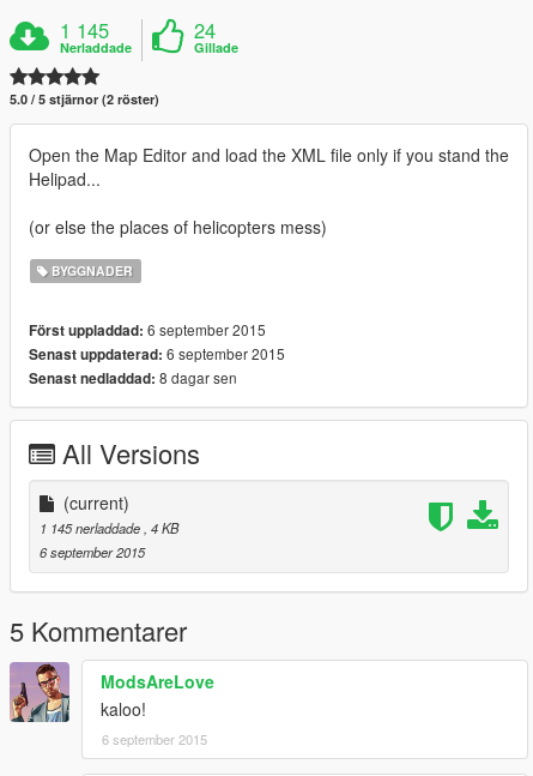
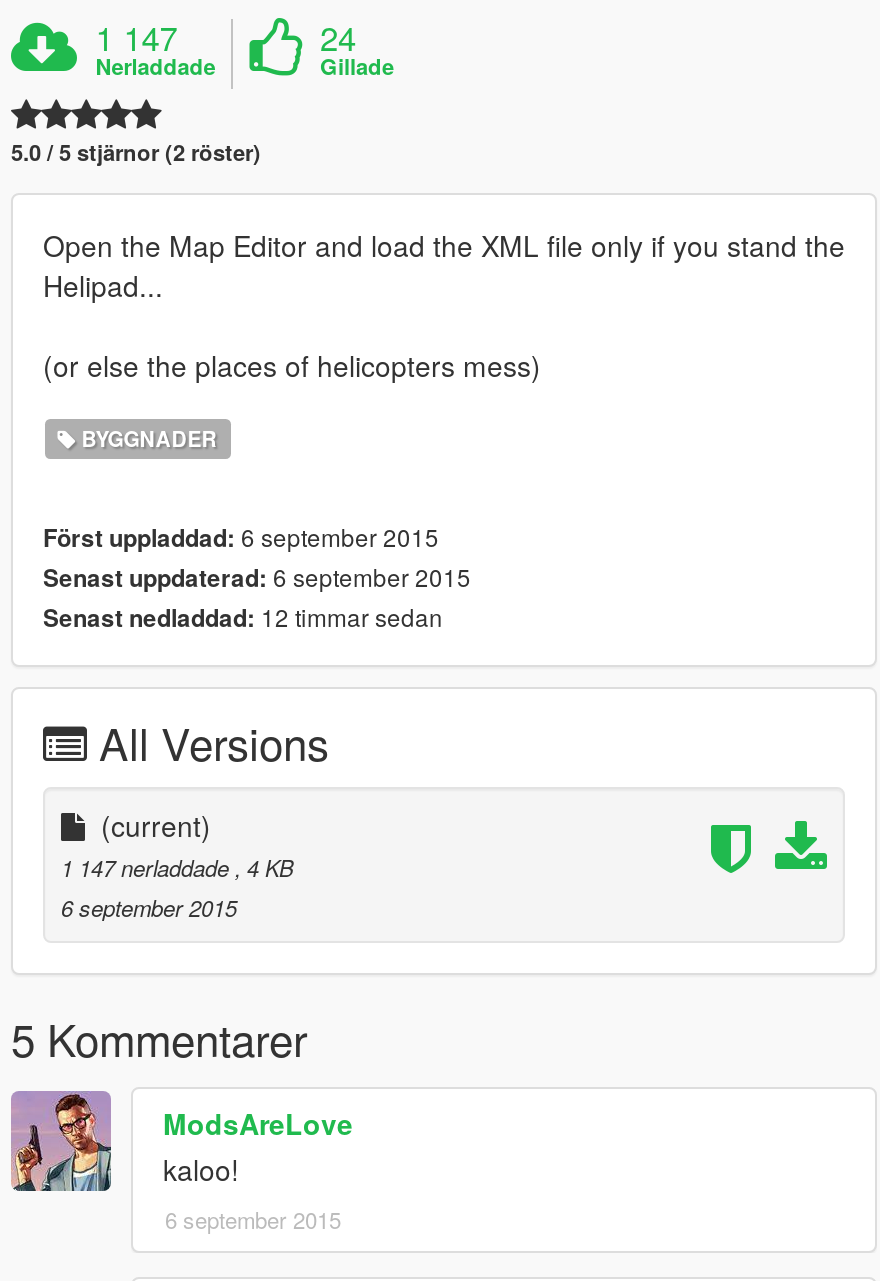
- 1 145
+ 1 147

- Senast nedladdad: 8 dagar sen
+ Senast nedladdad: 12 timmar sedan

- 1 145 nerladdade, 4 KB
+ 1 147 nerladdade, 4 KB
